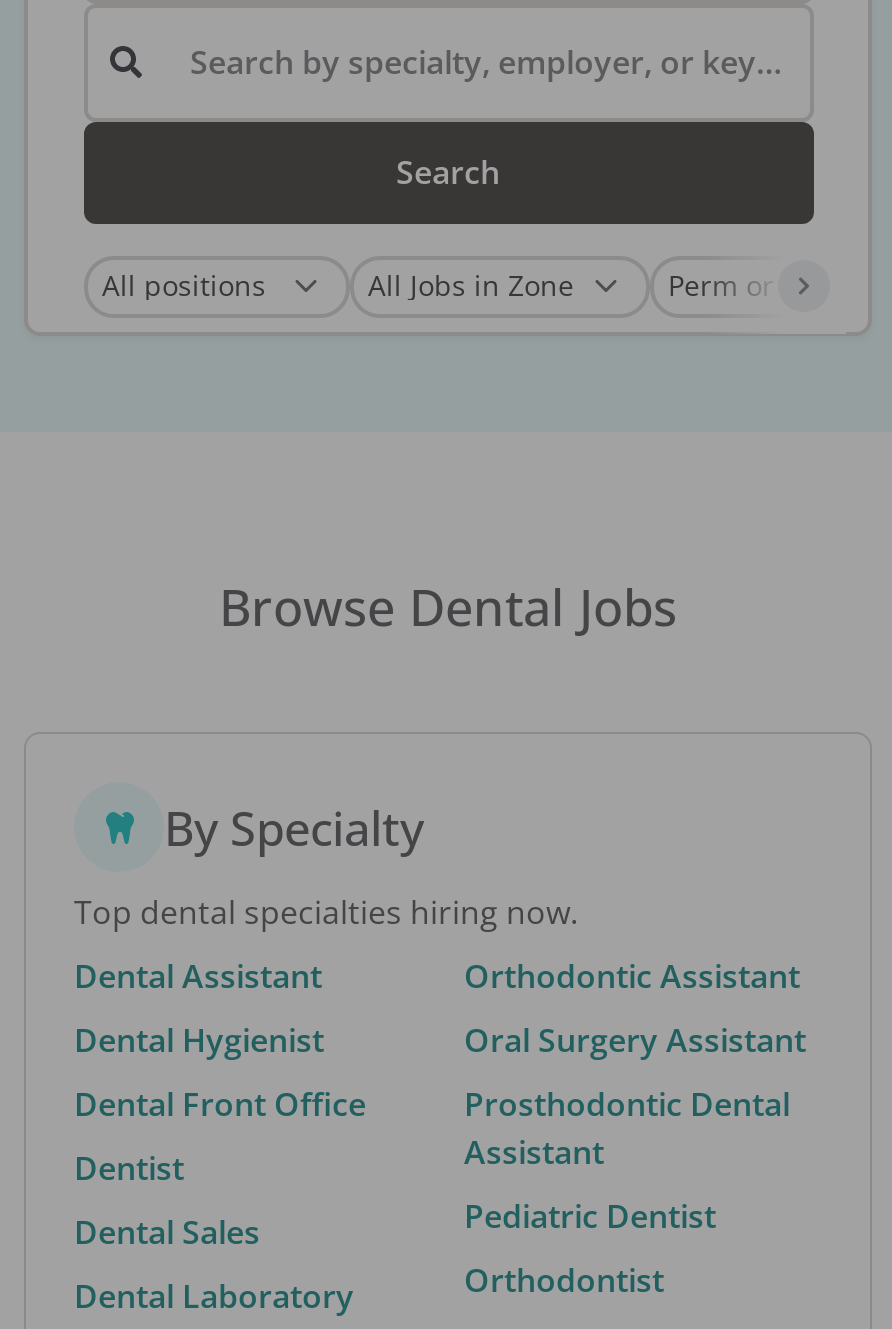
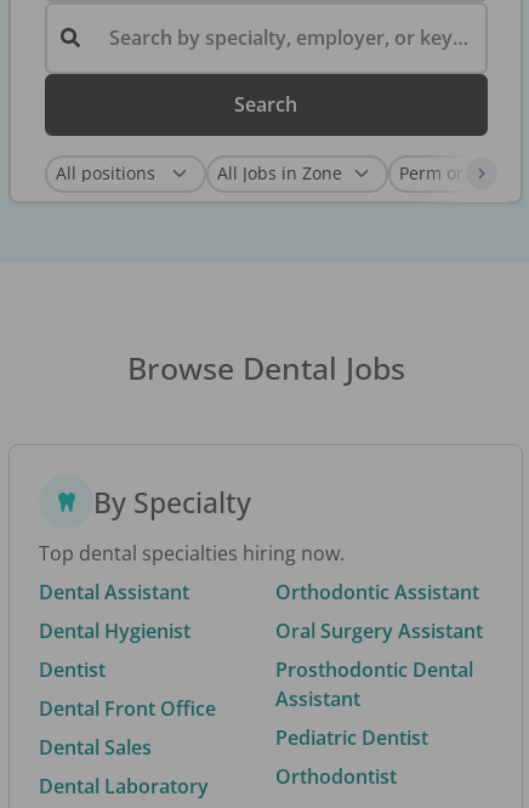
moved down: Dental Front Office

moved up: Dentist
